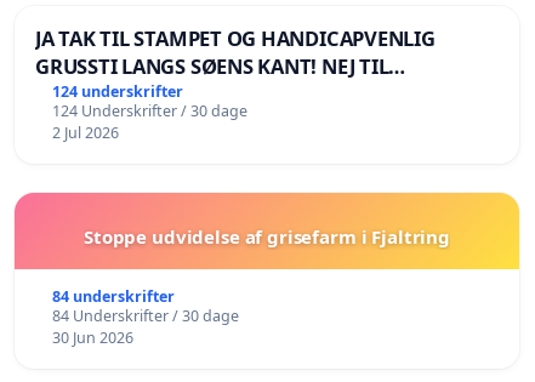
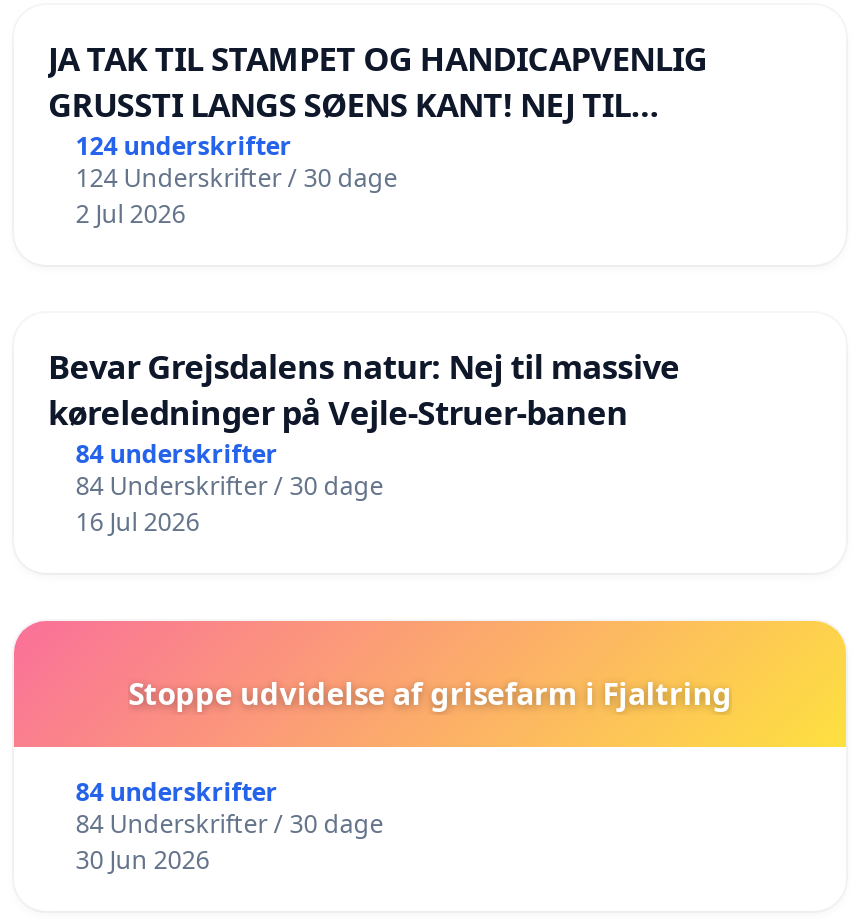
+ Bevar Grejsdalens natur: Nej til massive
+ køreledninger på Vejle-Struer-banen
+ 84 underskrifter
+ 84 Underskrifter / 30 dage
+ 16 Jul 2026
